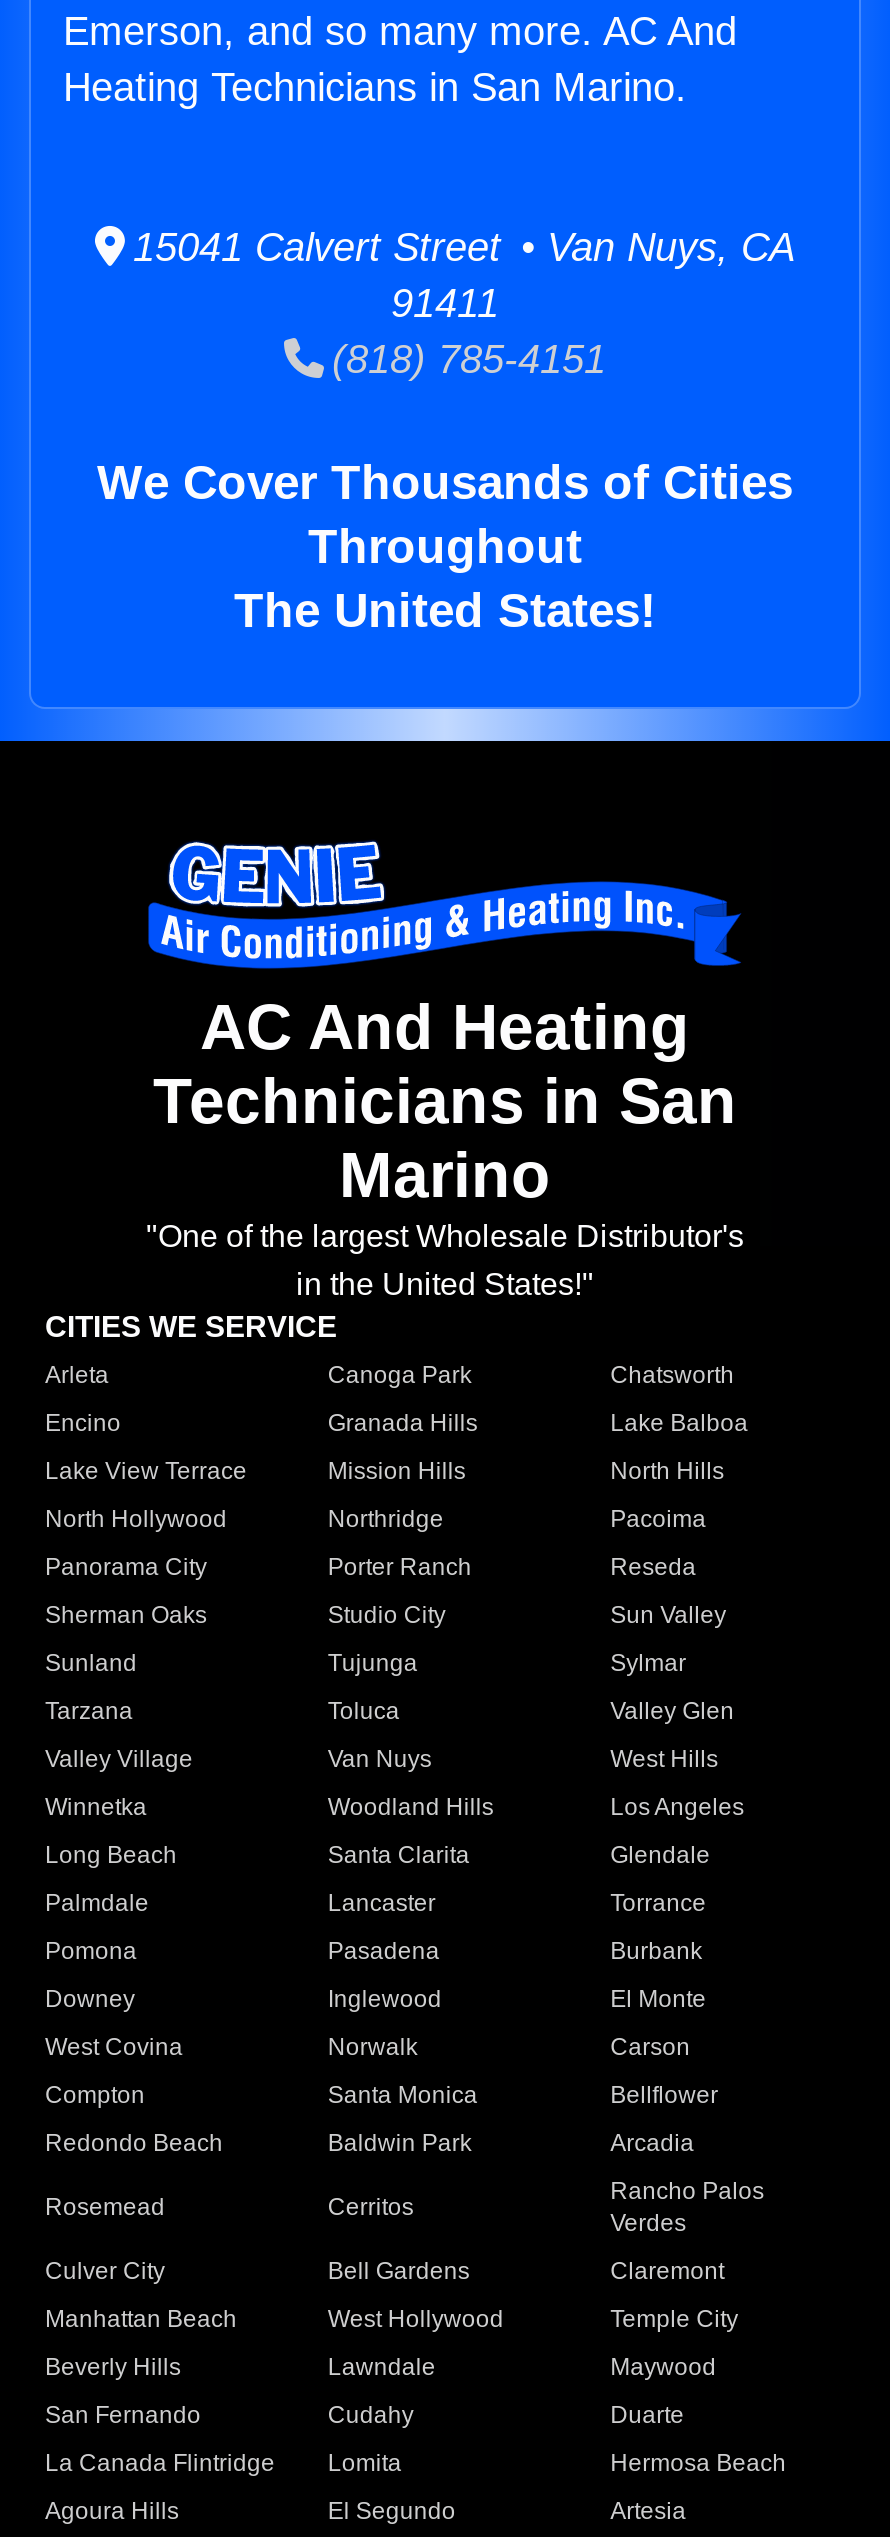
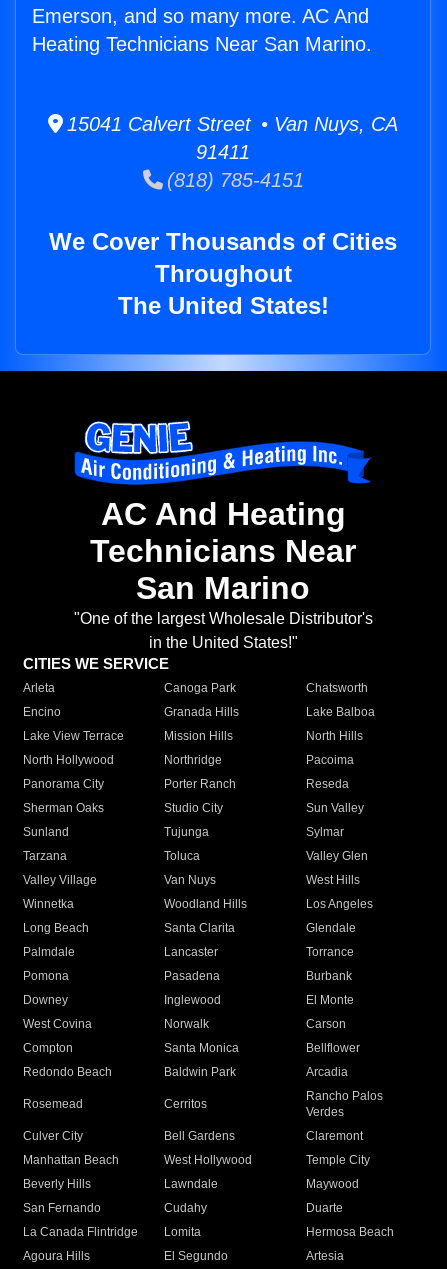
- Heating Technicians in San Marino.
+ Heating Technicians Near San Marino.

- Technicians in San
- Marino
+ Technicians Near
+ San Marino
